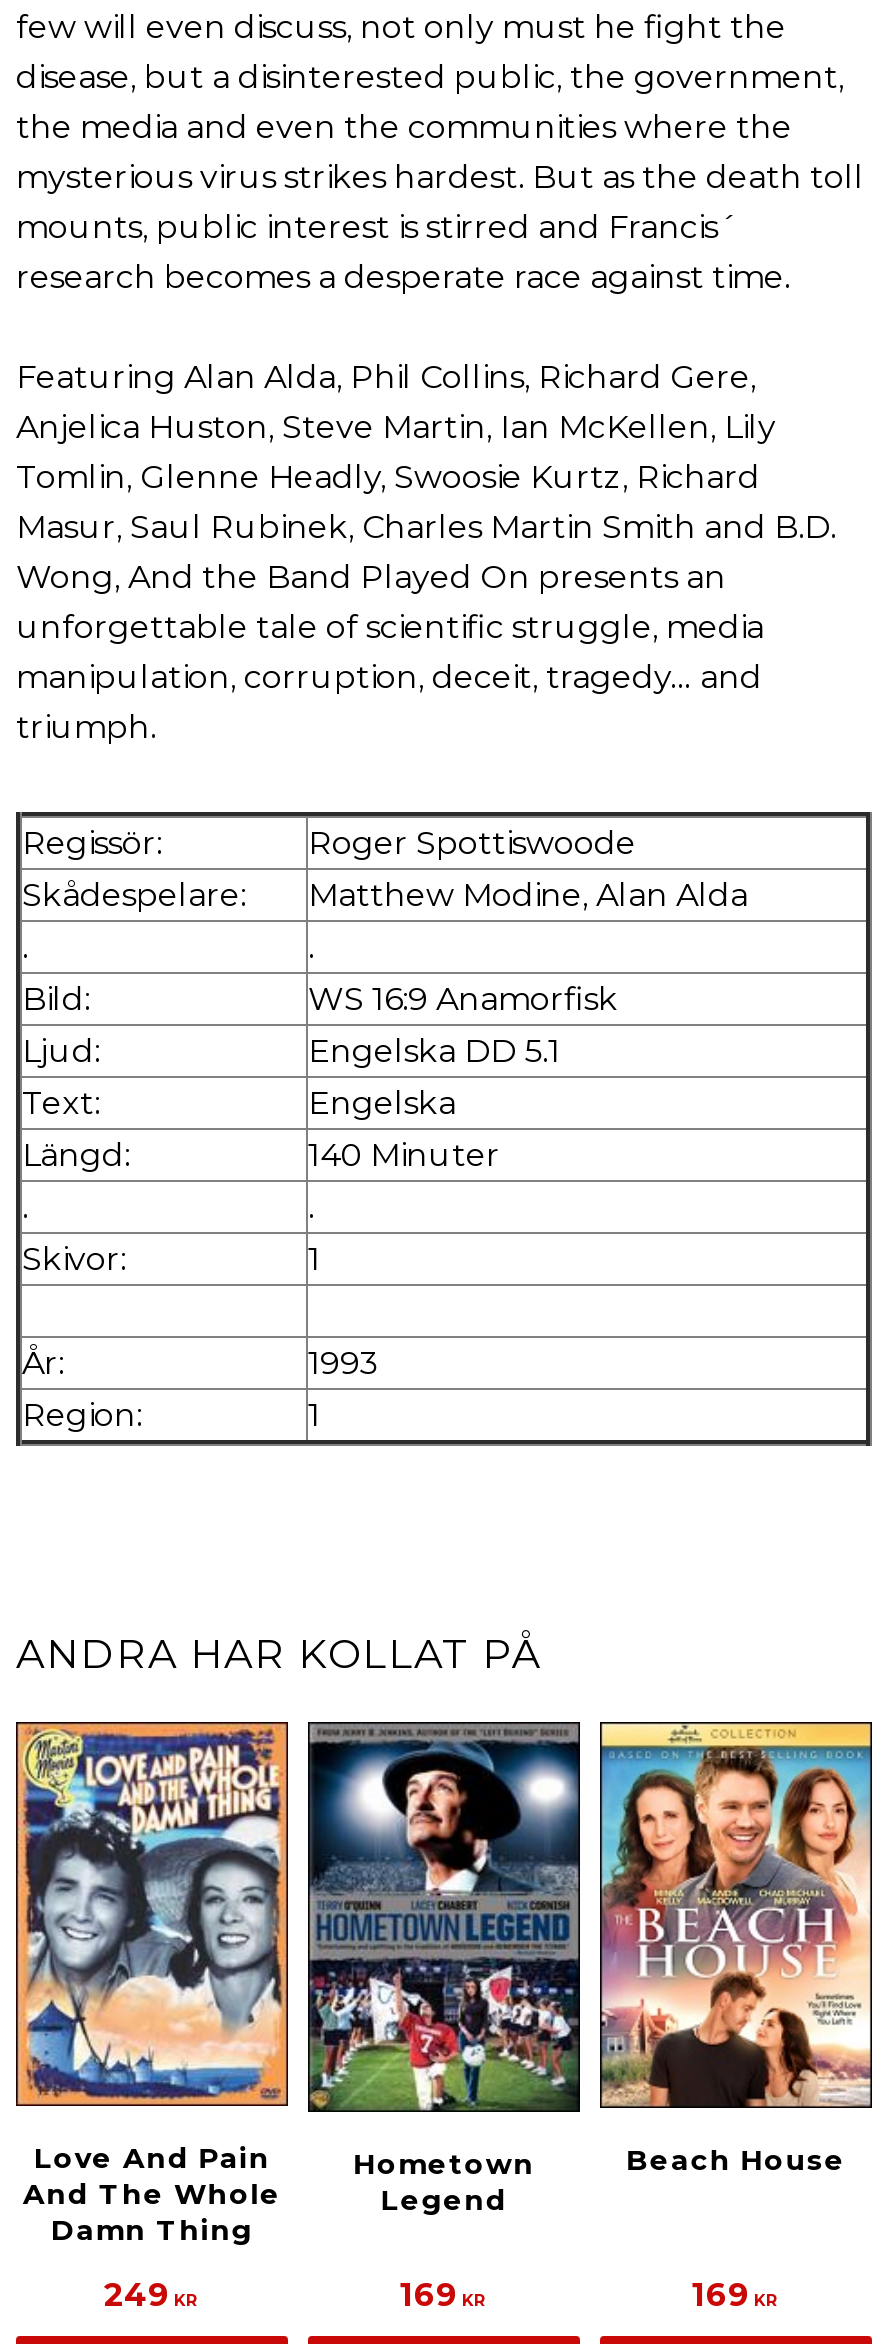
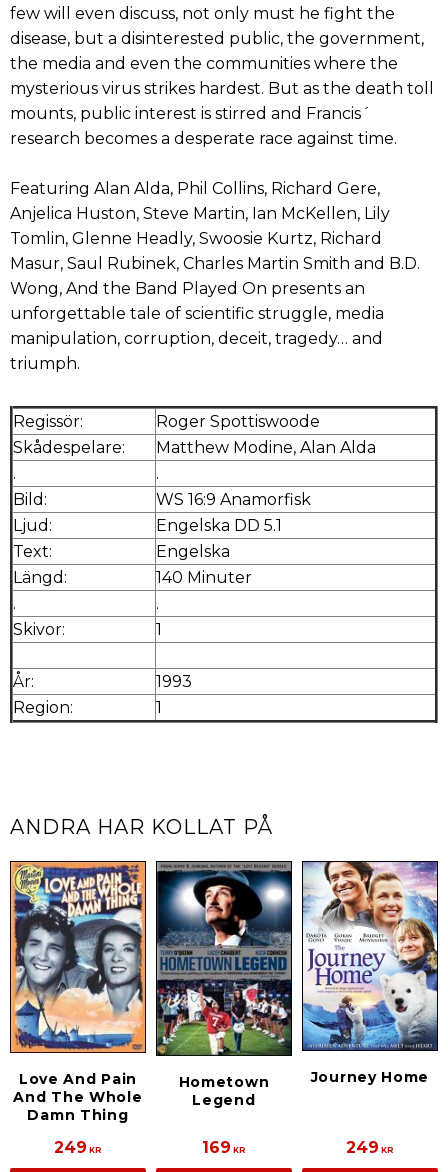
- [image]
- Beach House
+ [image]
+ Journey Home

- 169 KR
+ 249 KR
